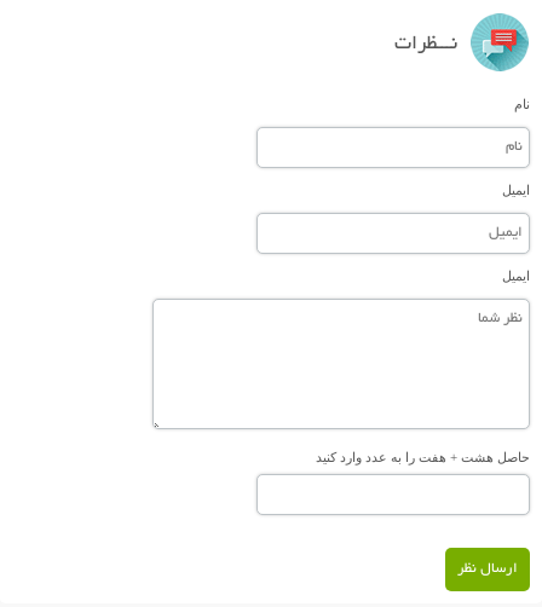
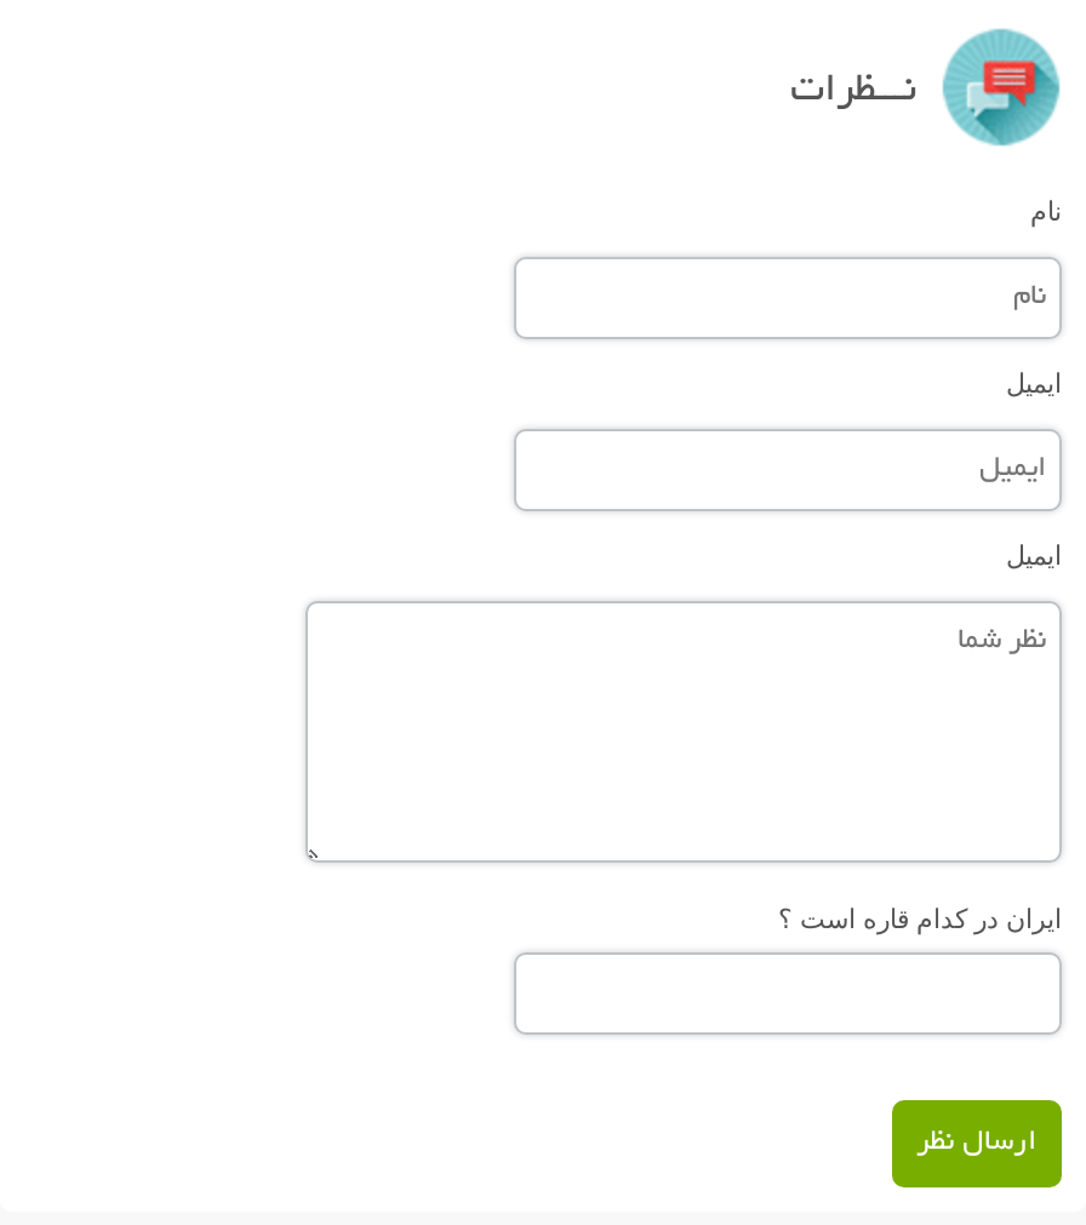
- حاصل هشت + هفت را به عدد وارد کنید
+ ایران در کدام قاره است ؟
